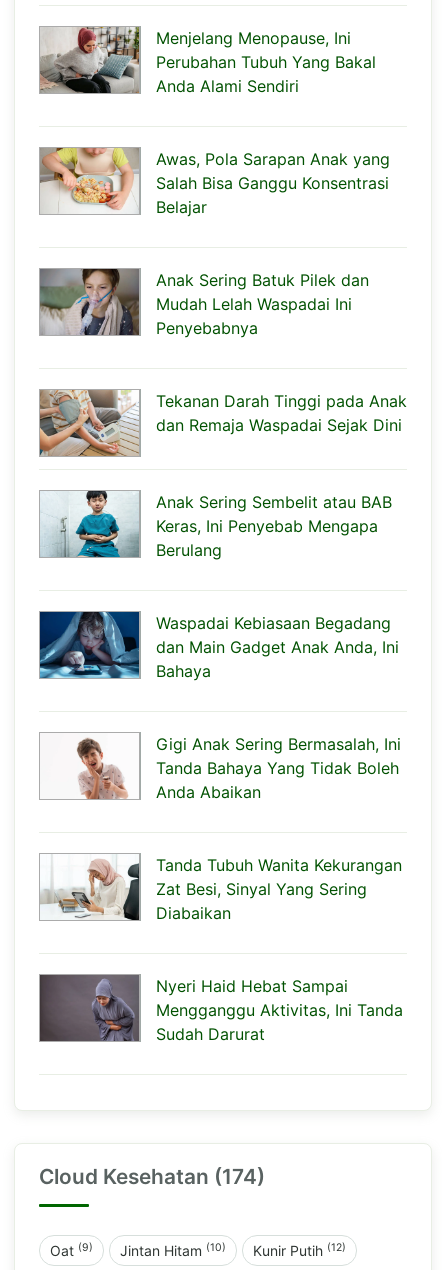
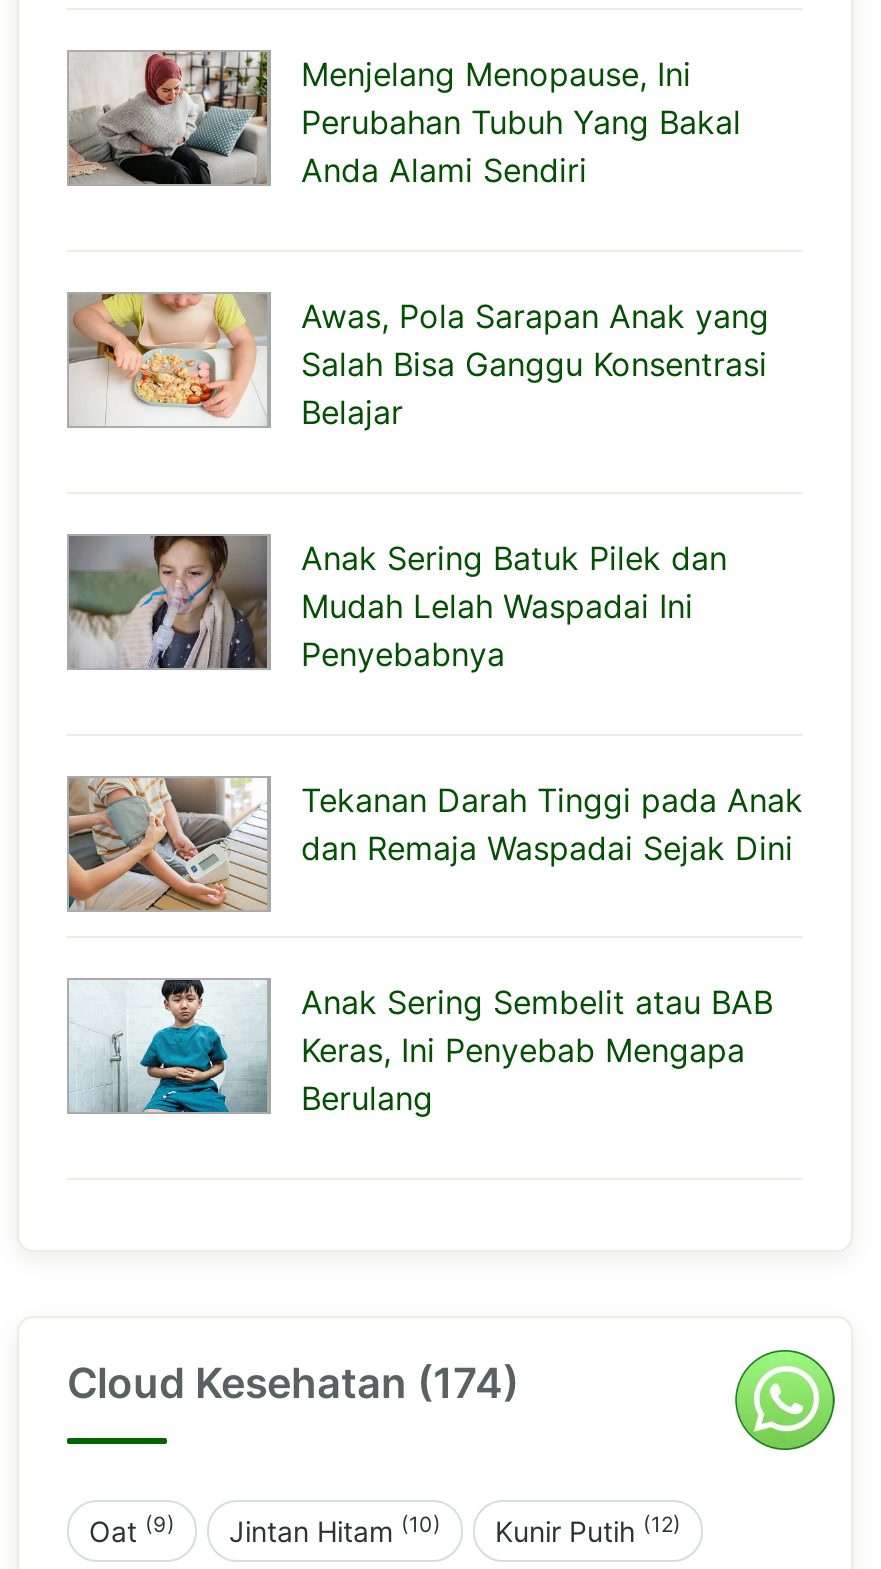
+ [image]

- [image]
- Waspadai Kebiasaan Begadang
- dan Main Gadget Anak Anda, Ini
- Bahaya

- [image]
- Gigi Anak Sering Bermasalah, Ini
- Tanda Bahaya Yang Tidak Boleh
- Anda Abaikan

- [image]
- Tanda Tubuh Wanita Kekurangan
- Zat Besi, Sinyal Yang Sering
- Diabaikan

- [image]
- Nyeri Haid Hebat Sampai
- Mengganggu Aktivitas, Ini Tanda
- Sudah Darurat
